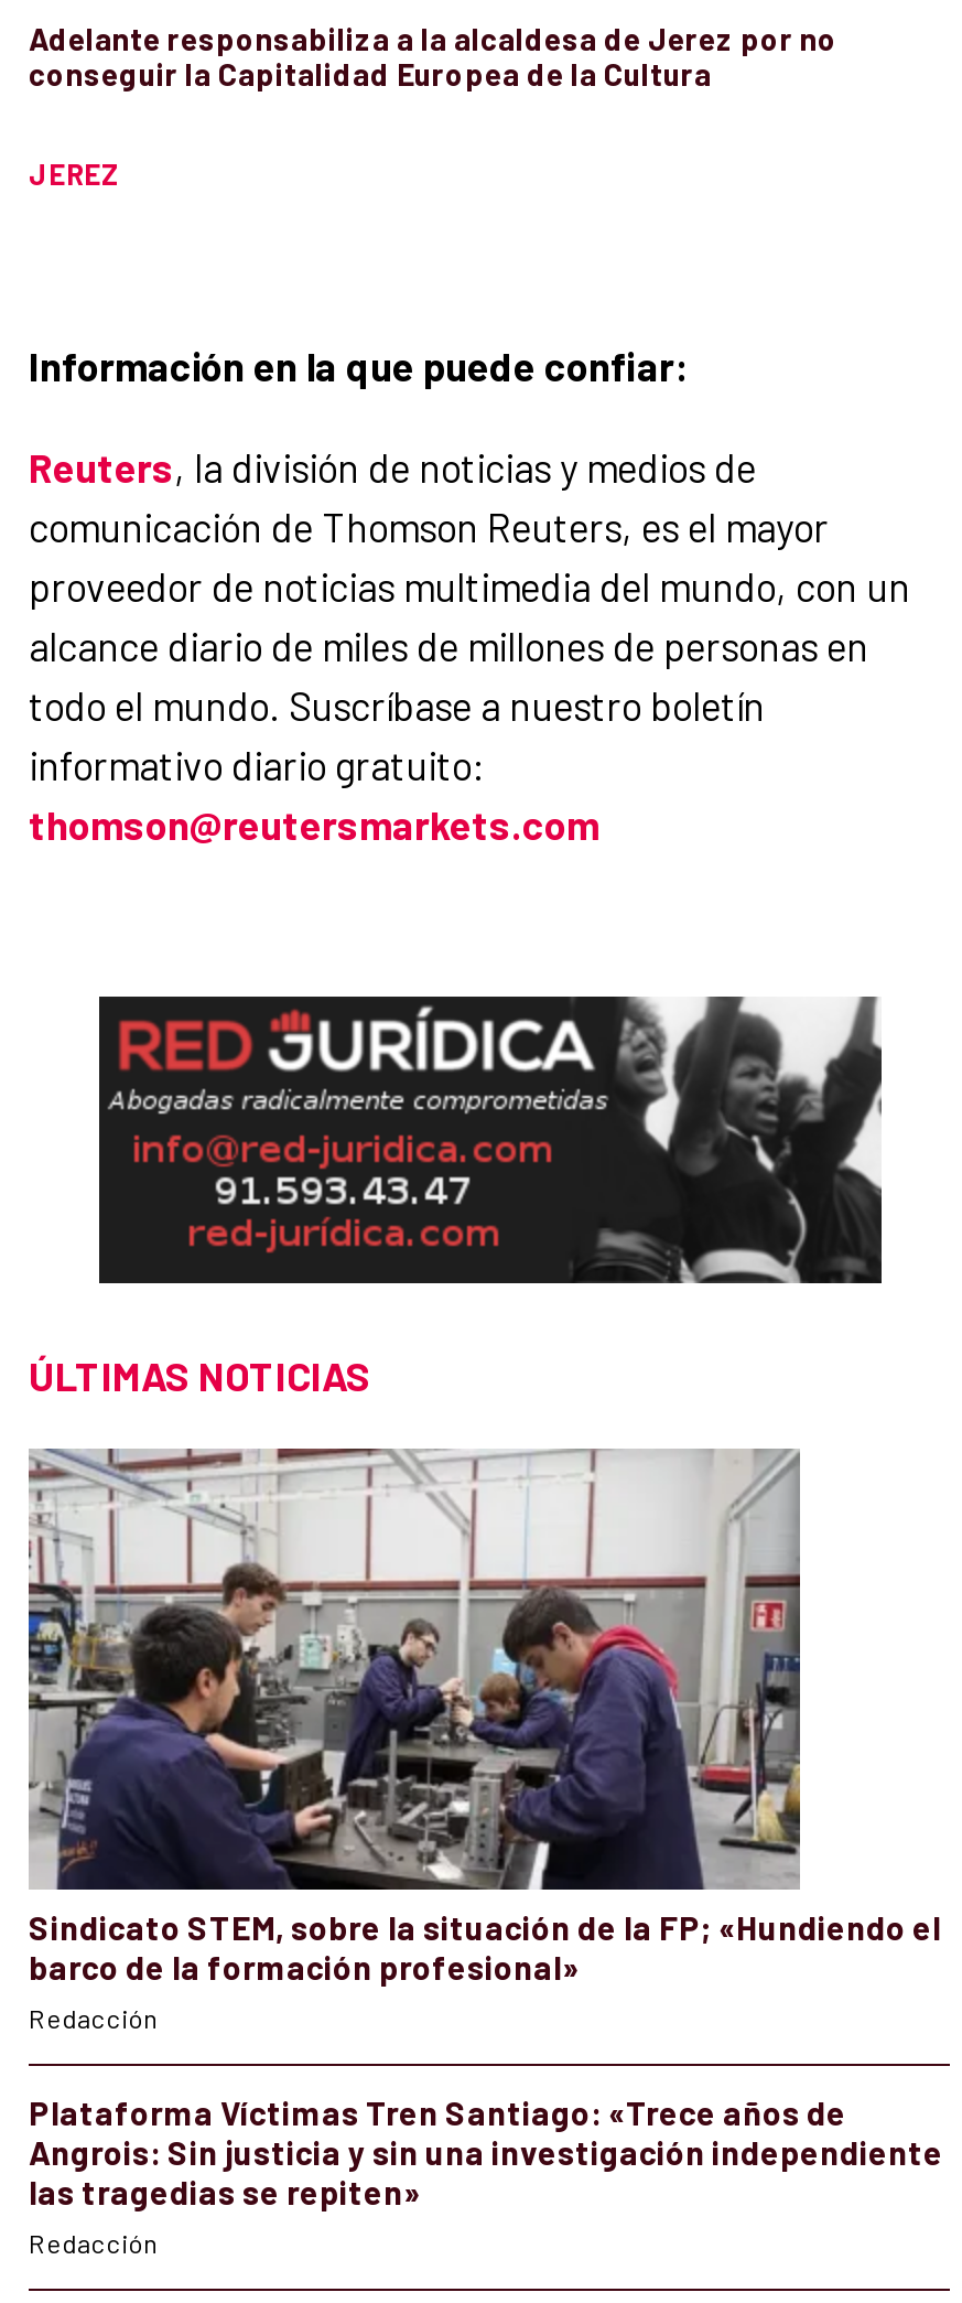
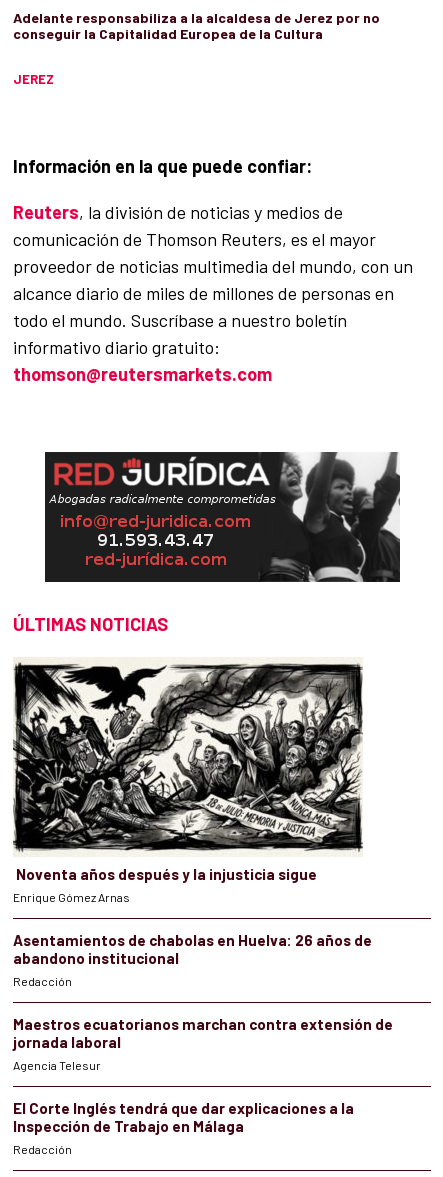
- [image]
- Sindicato STEM, sobre la situación de la FP; «Hundiendo el
- barco de la formación profesional»
+ [image]
+ Noventa años después y la injusticia sigue
+ Enrique Gómez Arnas
+ Asentamientos de chabolas en Huelva: 26 años de
+ abandono institucional

- Plataforma Víctimas Tren Santiago: «Trece años de
- Angrois: Sin justicia y sin una investigación independiente
- las tragedias se repiten»
+ Maestros ecuatorianos marchan contra extensión de
+ jornada laboral
+ Agencia Telesur
+ El Corte Inglés tendrá que dar explicaciones a la
+ Inspección de Trabajo en Málaga
